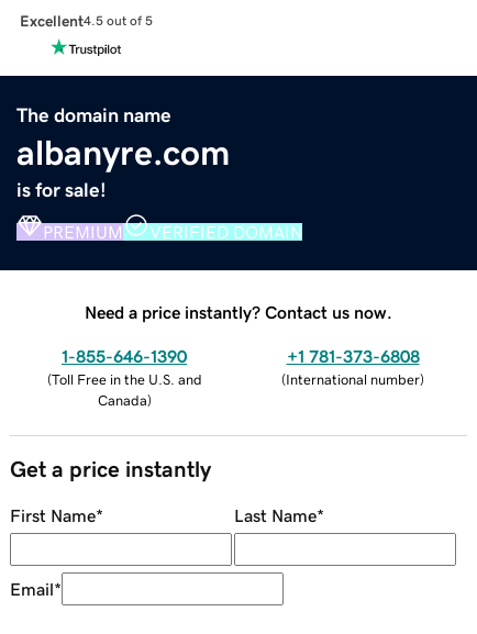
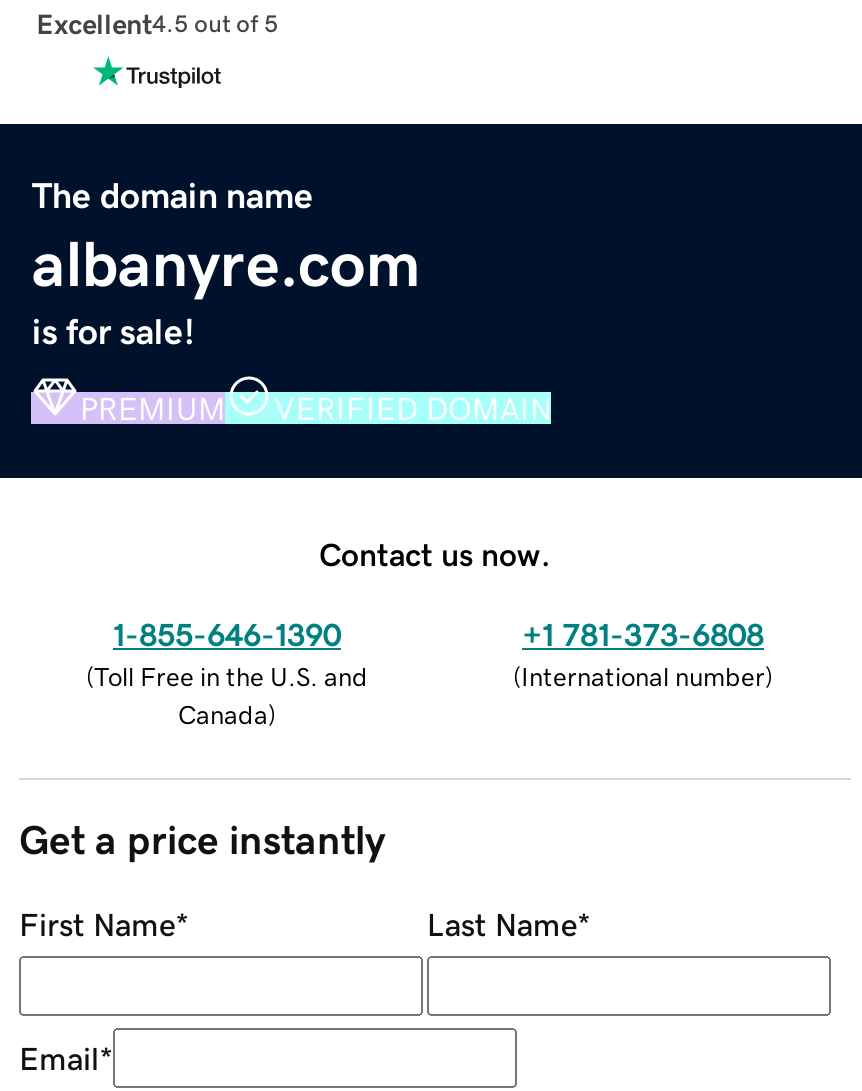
- Need a price instantly? Contact us now.
+ Contact us now.
